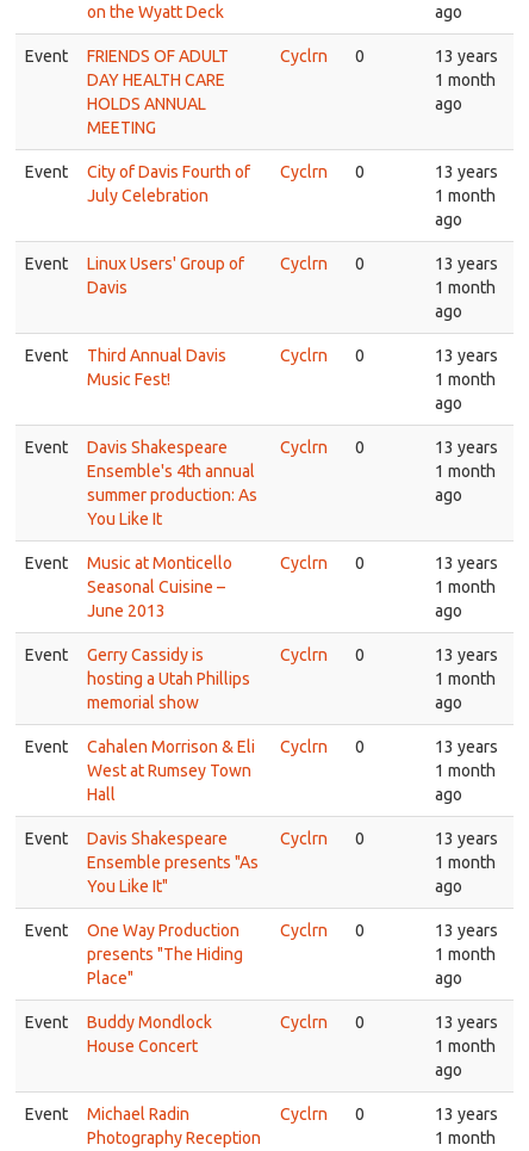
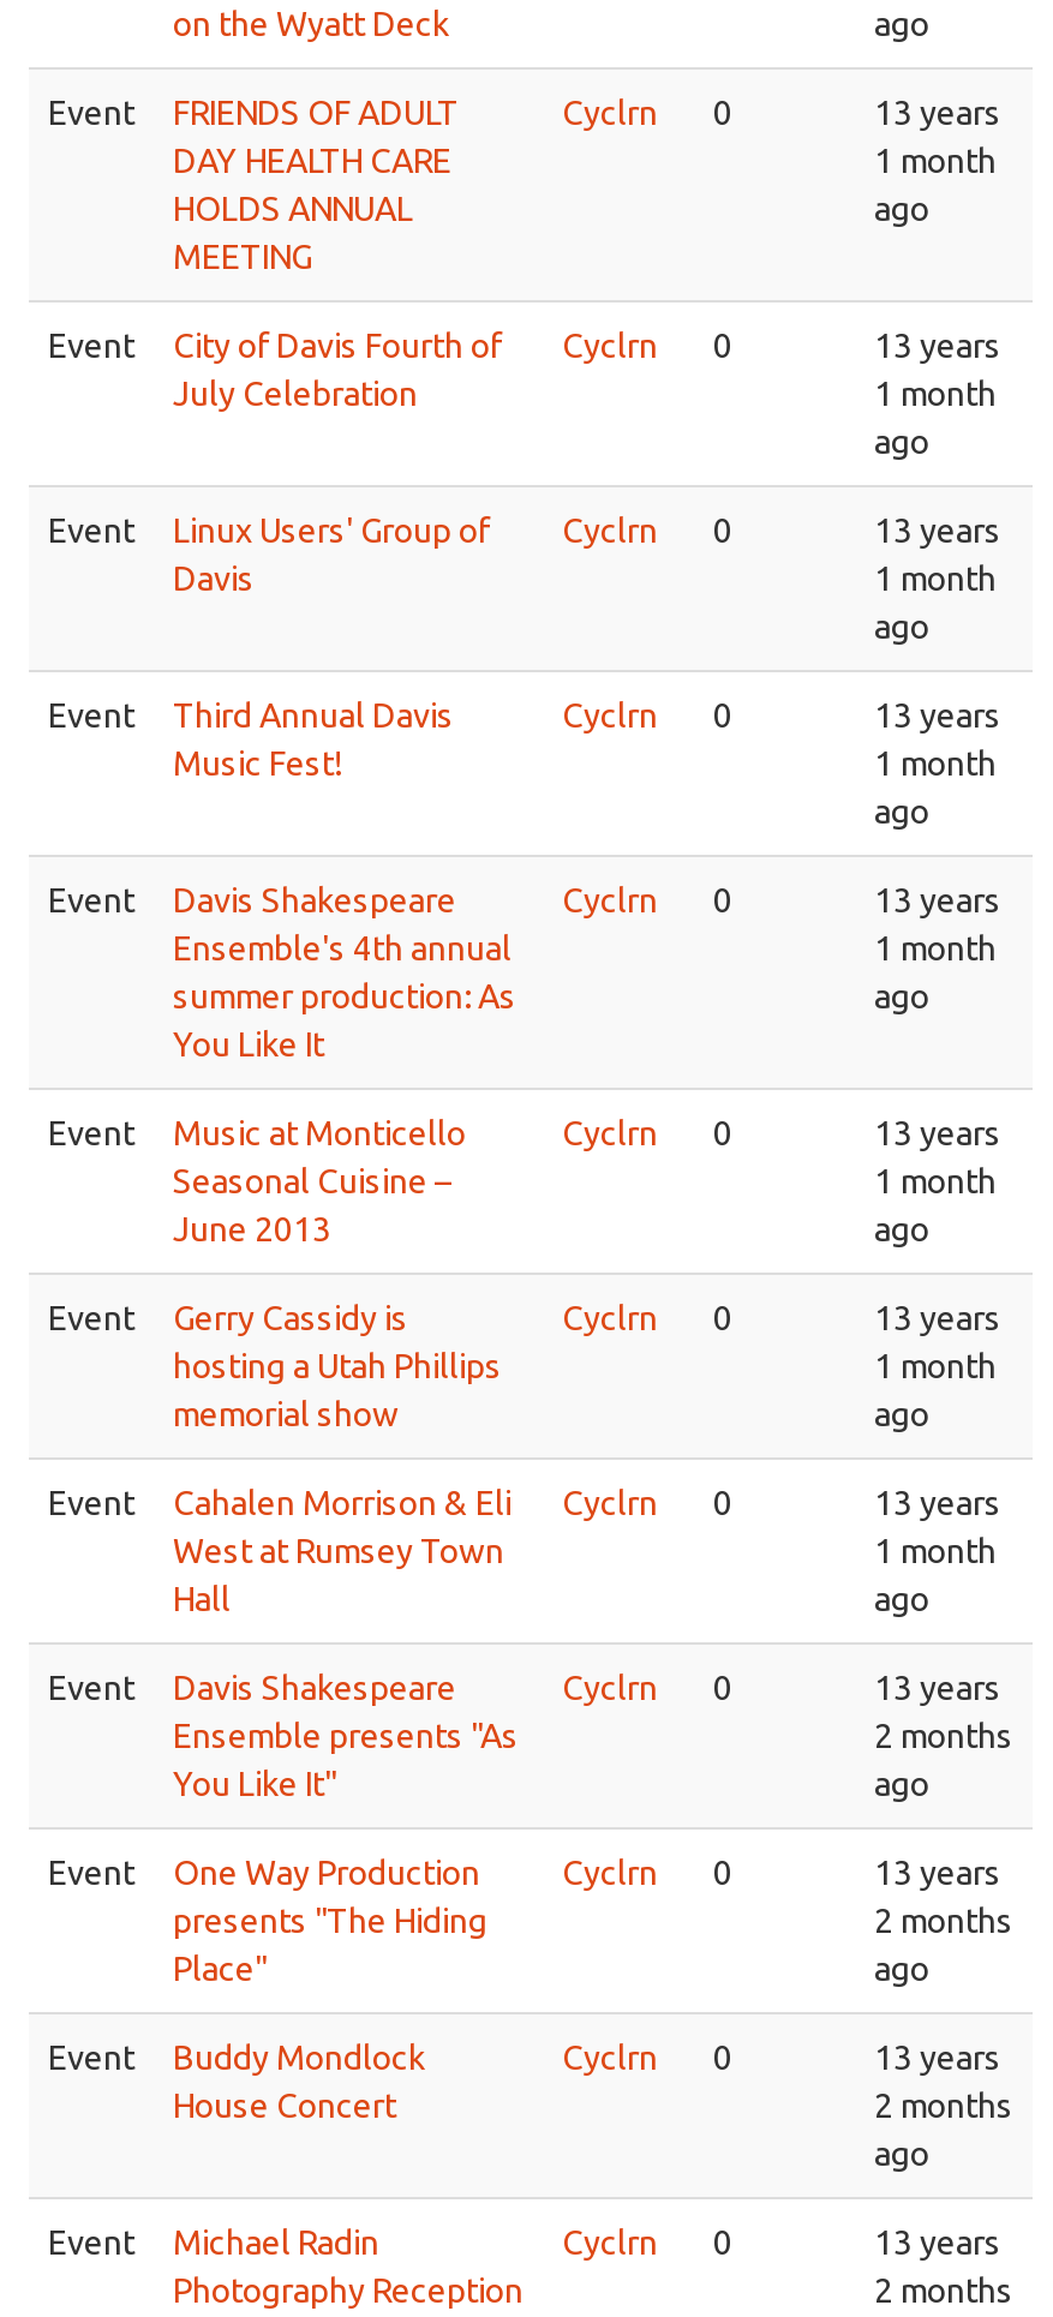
- 1 month
+ 2 months

- 1 month
+ 2 months

- 1 month
+ 2 months

- 1 month
+ 2 months
